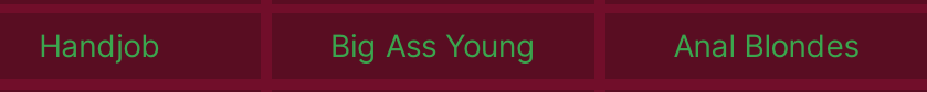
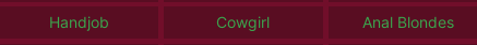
- Big Ass Young
+ Cowgirl
